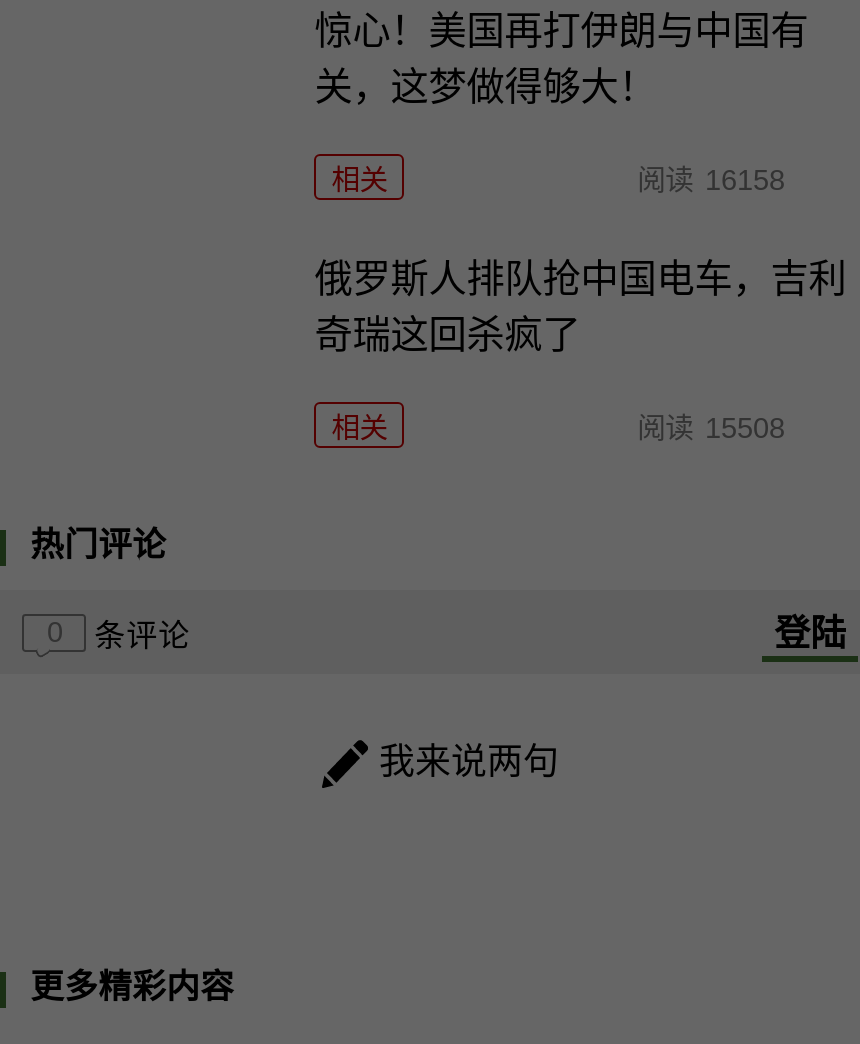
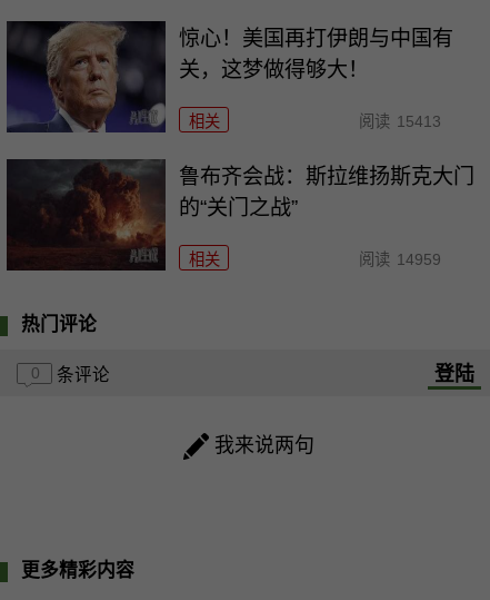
+ [image]

- 阅读 16158
+ 阅读 15413

+ [image]

- 俄罗斯人排队抢中国电车，吉利
- 奇瑞这回杀疯了
+ 鲁布齐会战：斯拉维扬斯克大门
+ 的“关门之战”

- 阅读 15508
+ 阅读 14959
